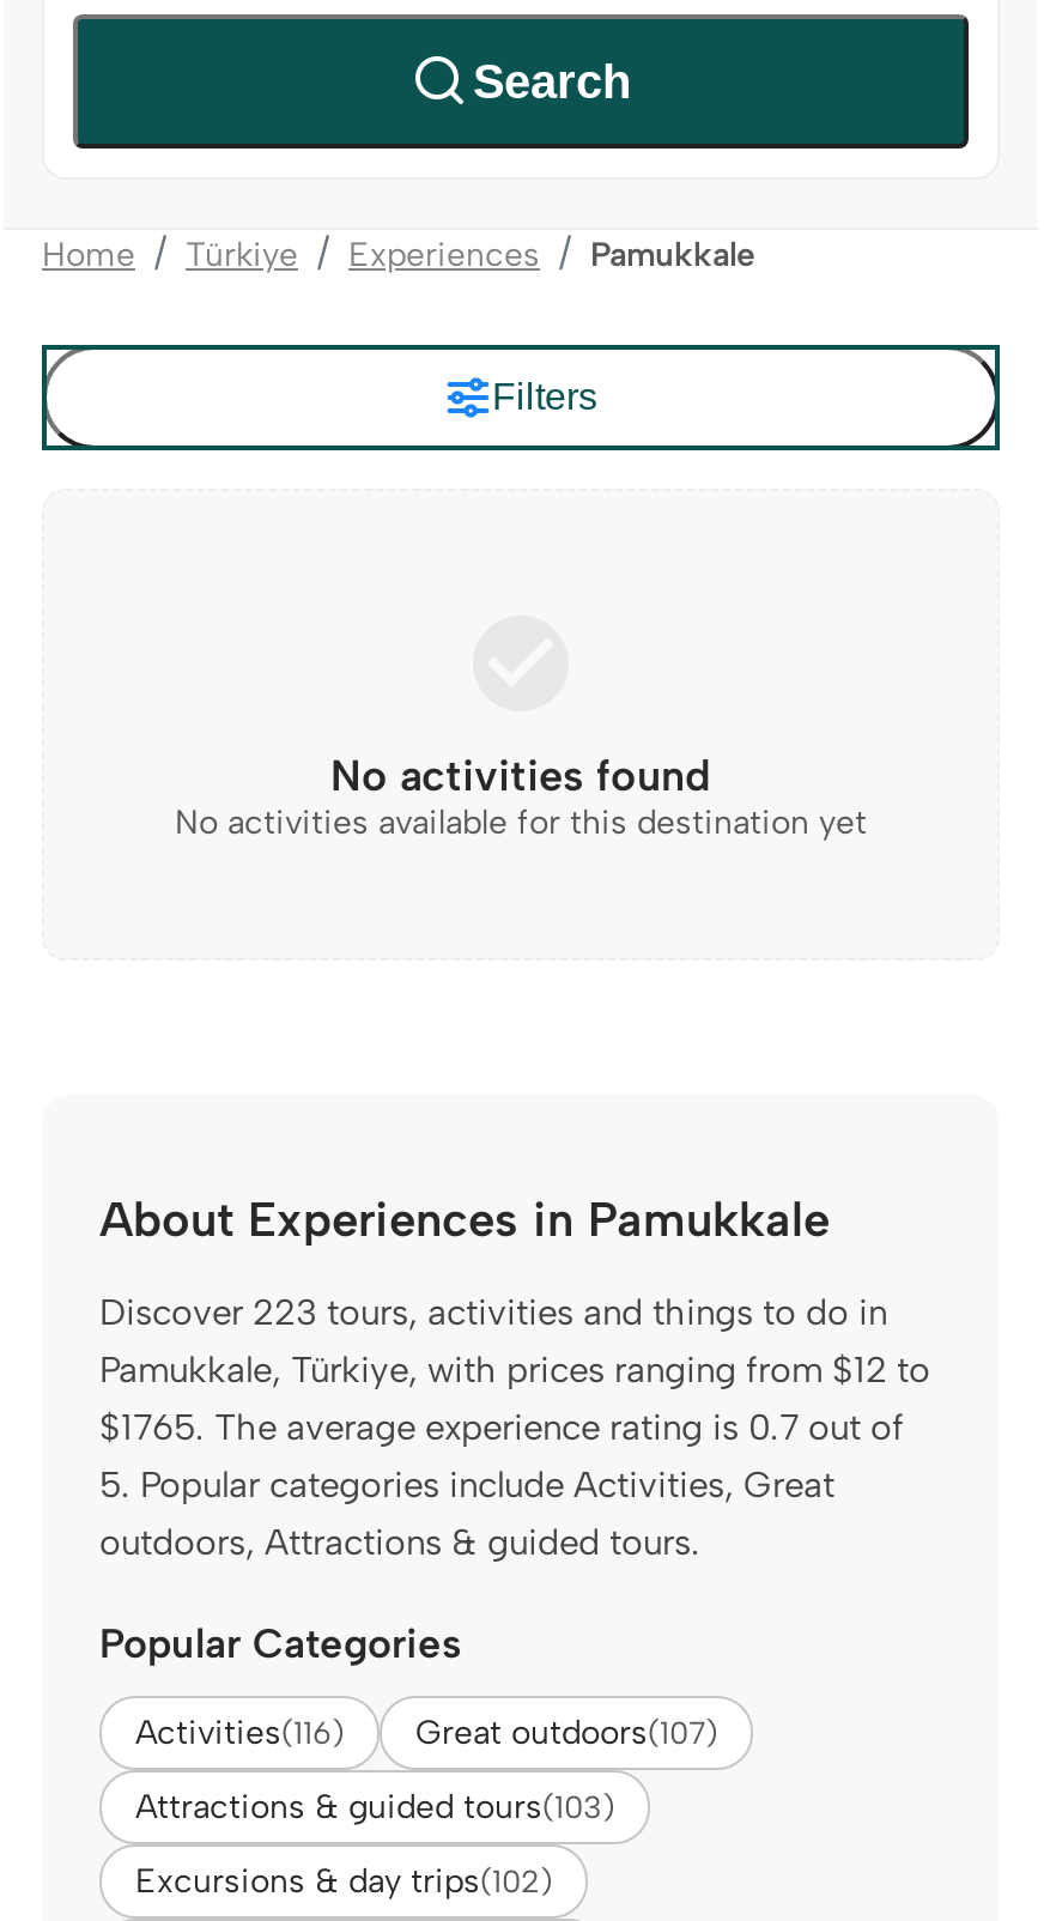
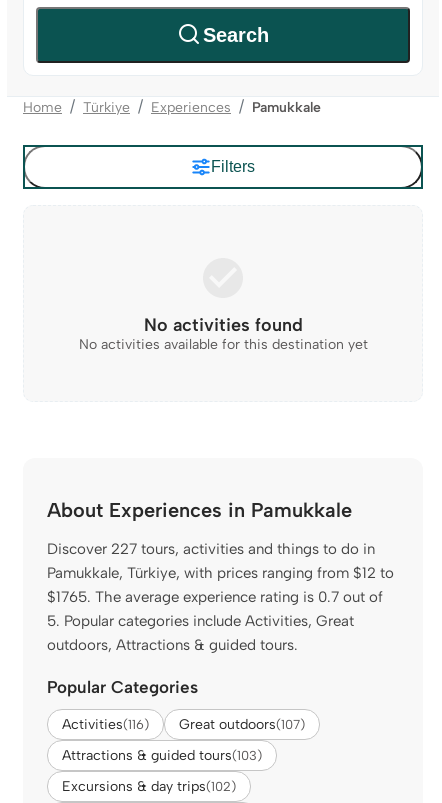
- Discover 223 tours, activities and things to do in
+ Discover 227 tours, activities and things to do in
